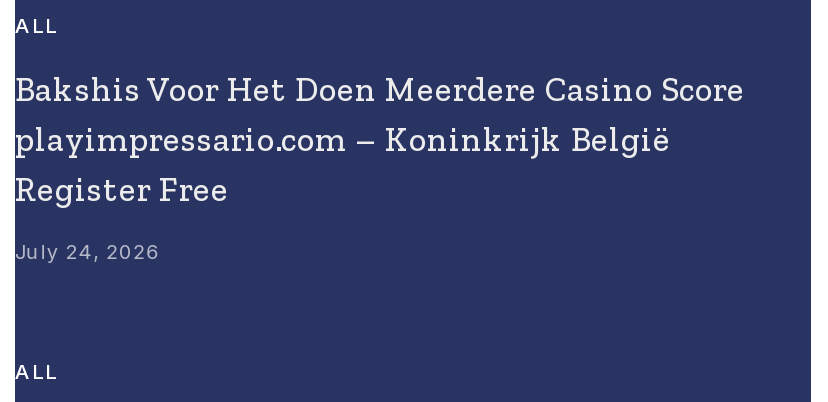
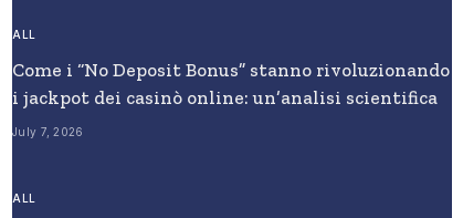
- Bakshis Voor Het Doen Meerdere Casino Score
- playimpressario.com – Koninkrijk België
- Register Free
+ Come i “No Deposit Bonus” stanno rivoluzionando
+ i jackpot dei casinò online: un’analisi scientifica

- July 24, 2026
+ July 7, 2026
